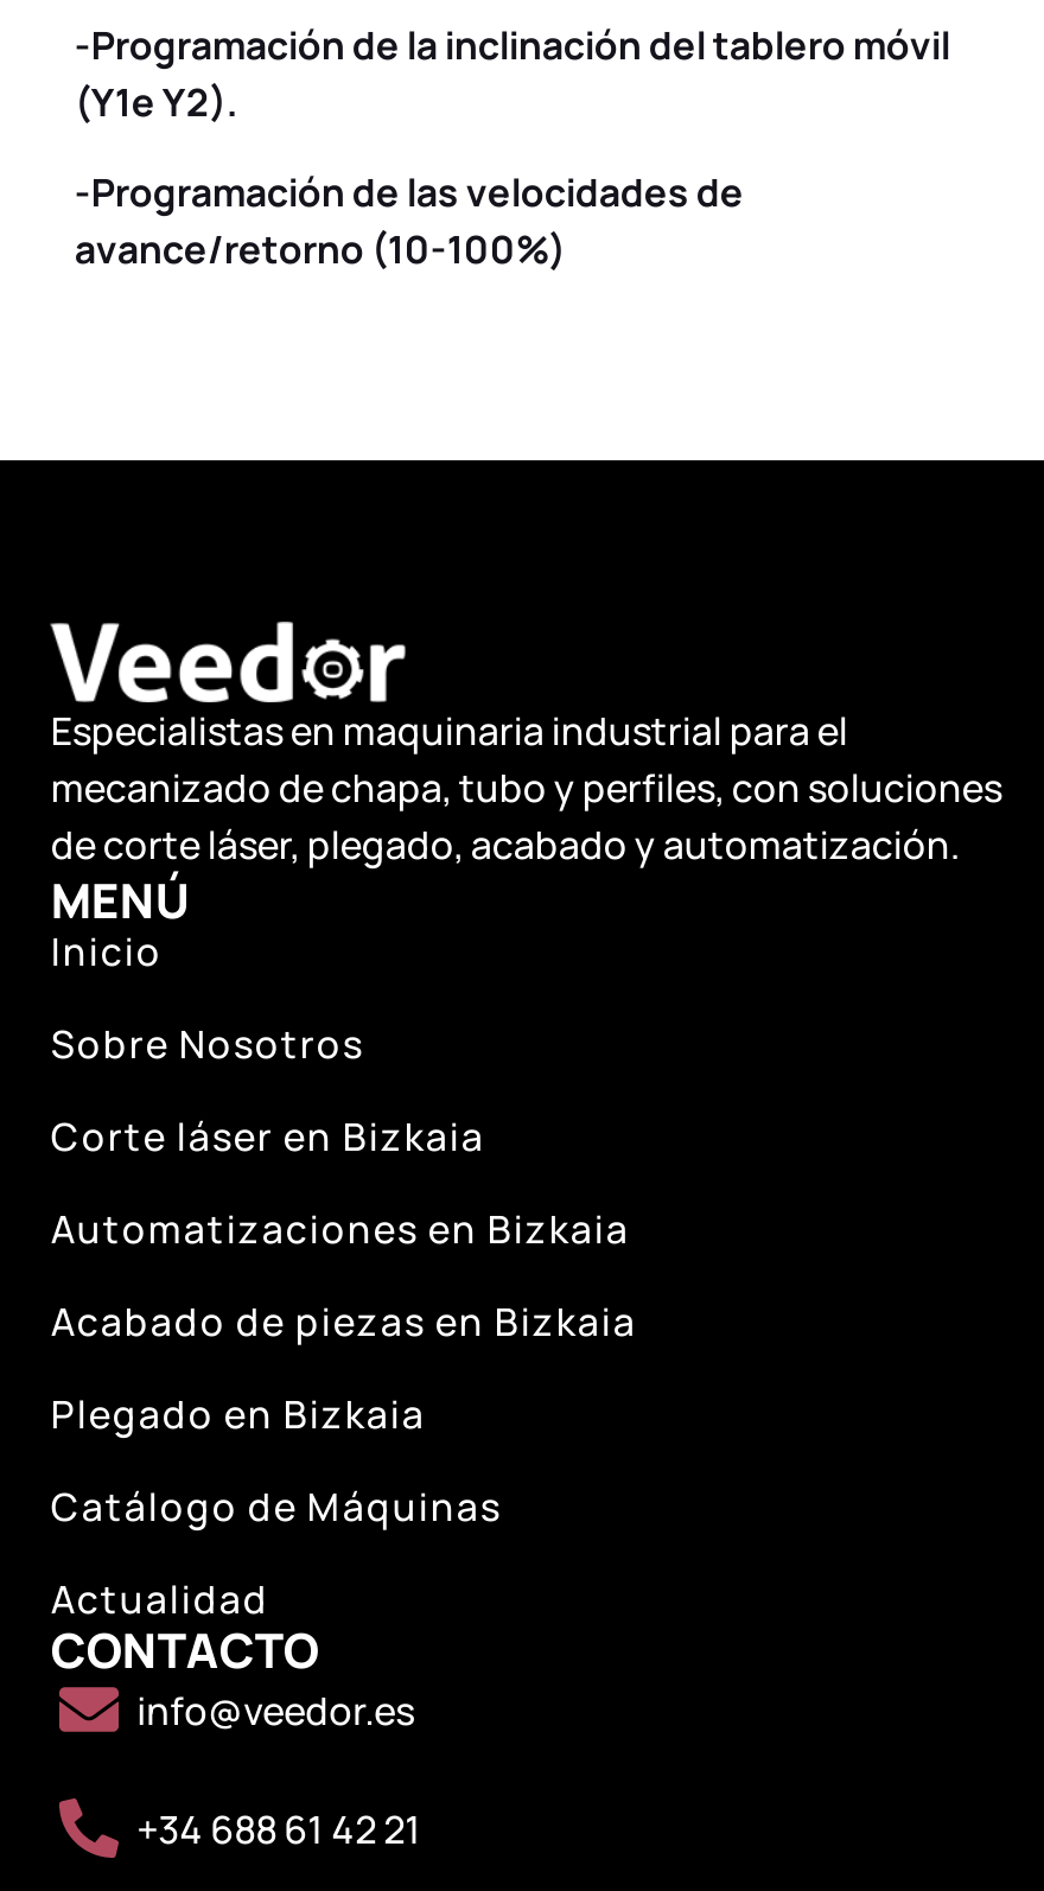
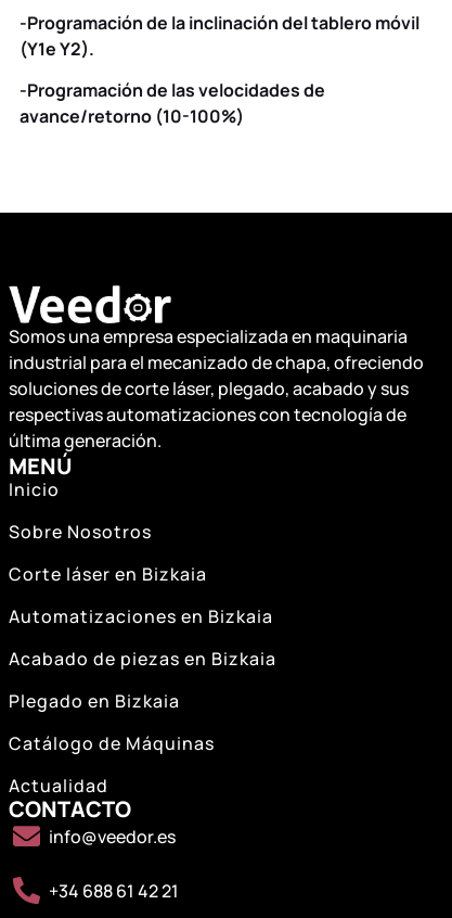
- Especialistas en maquinaria industrial para el
- mecanizado de chapa, tubo y perfiles, con soluciones
- de corte láser, plegado, acabado y automatización.
+ Somos una empresa especializada en maquinaria
+ industrial para el mecanizado de chapa, ofreciendo
+ soluciones de corte láser, plegado, acabado y sus
+ respectivas automatizaciones con tecnología de
+ última generación.
